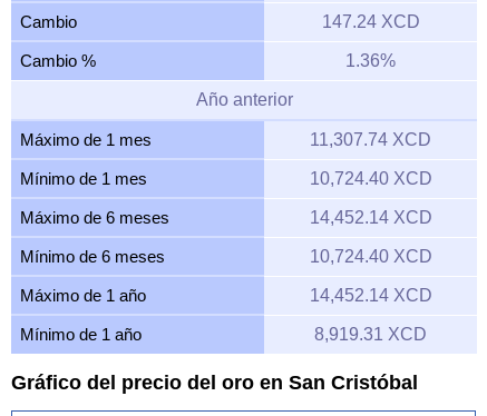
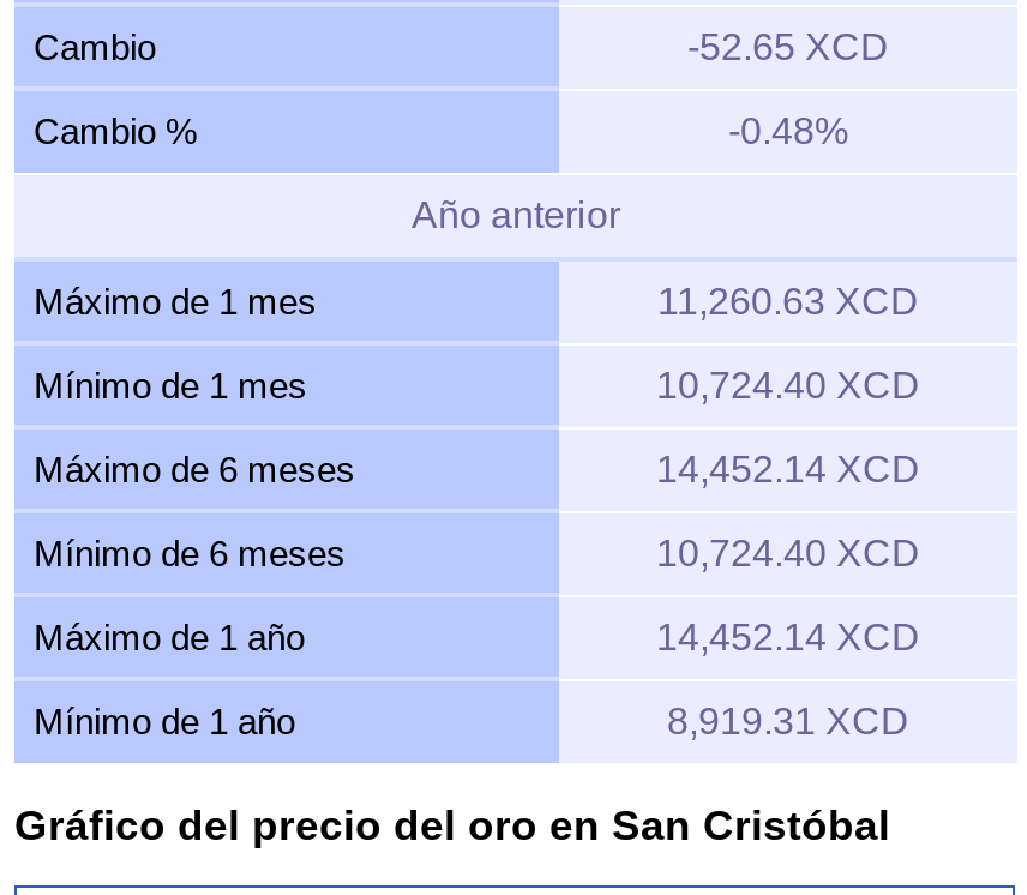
- 147.24 XCD
+ -52.65 XCD

- 1.36%
+ -0.48%

- 11,307.74 XCD
+ 11,260.63 XCD
